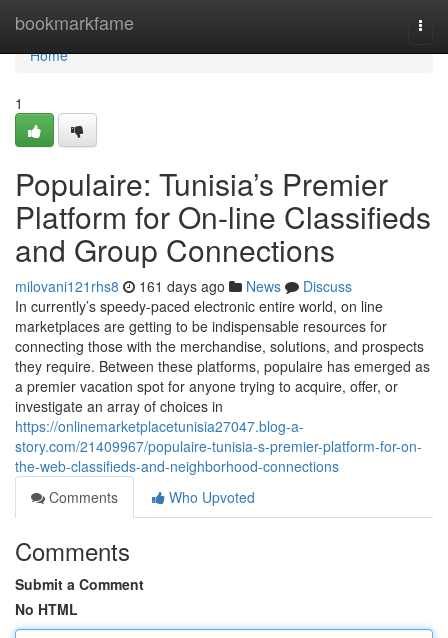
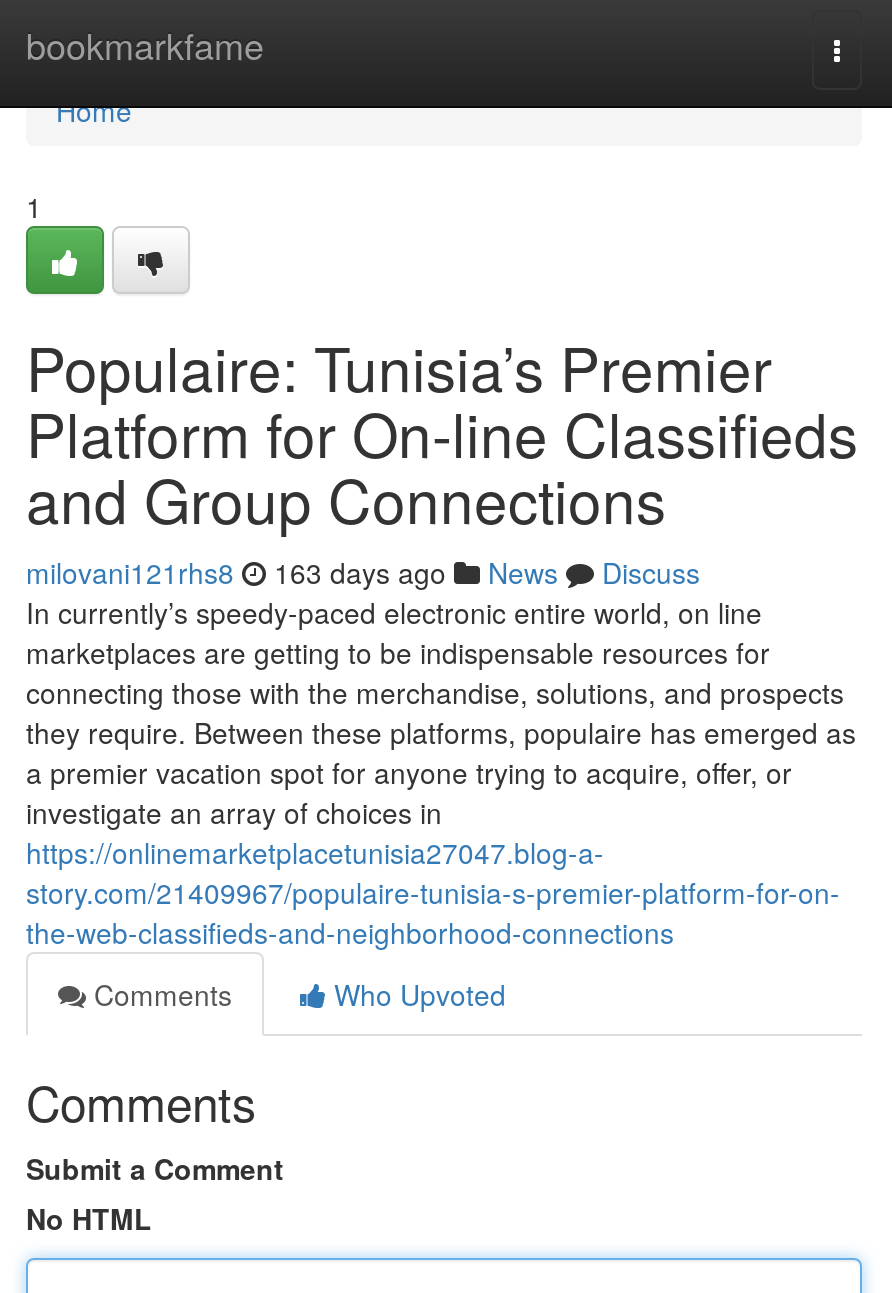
- milovani121rhs8 161 days ago News Discuss
+ milovani121rhs8 163 days ago News Discuss
